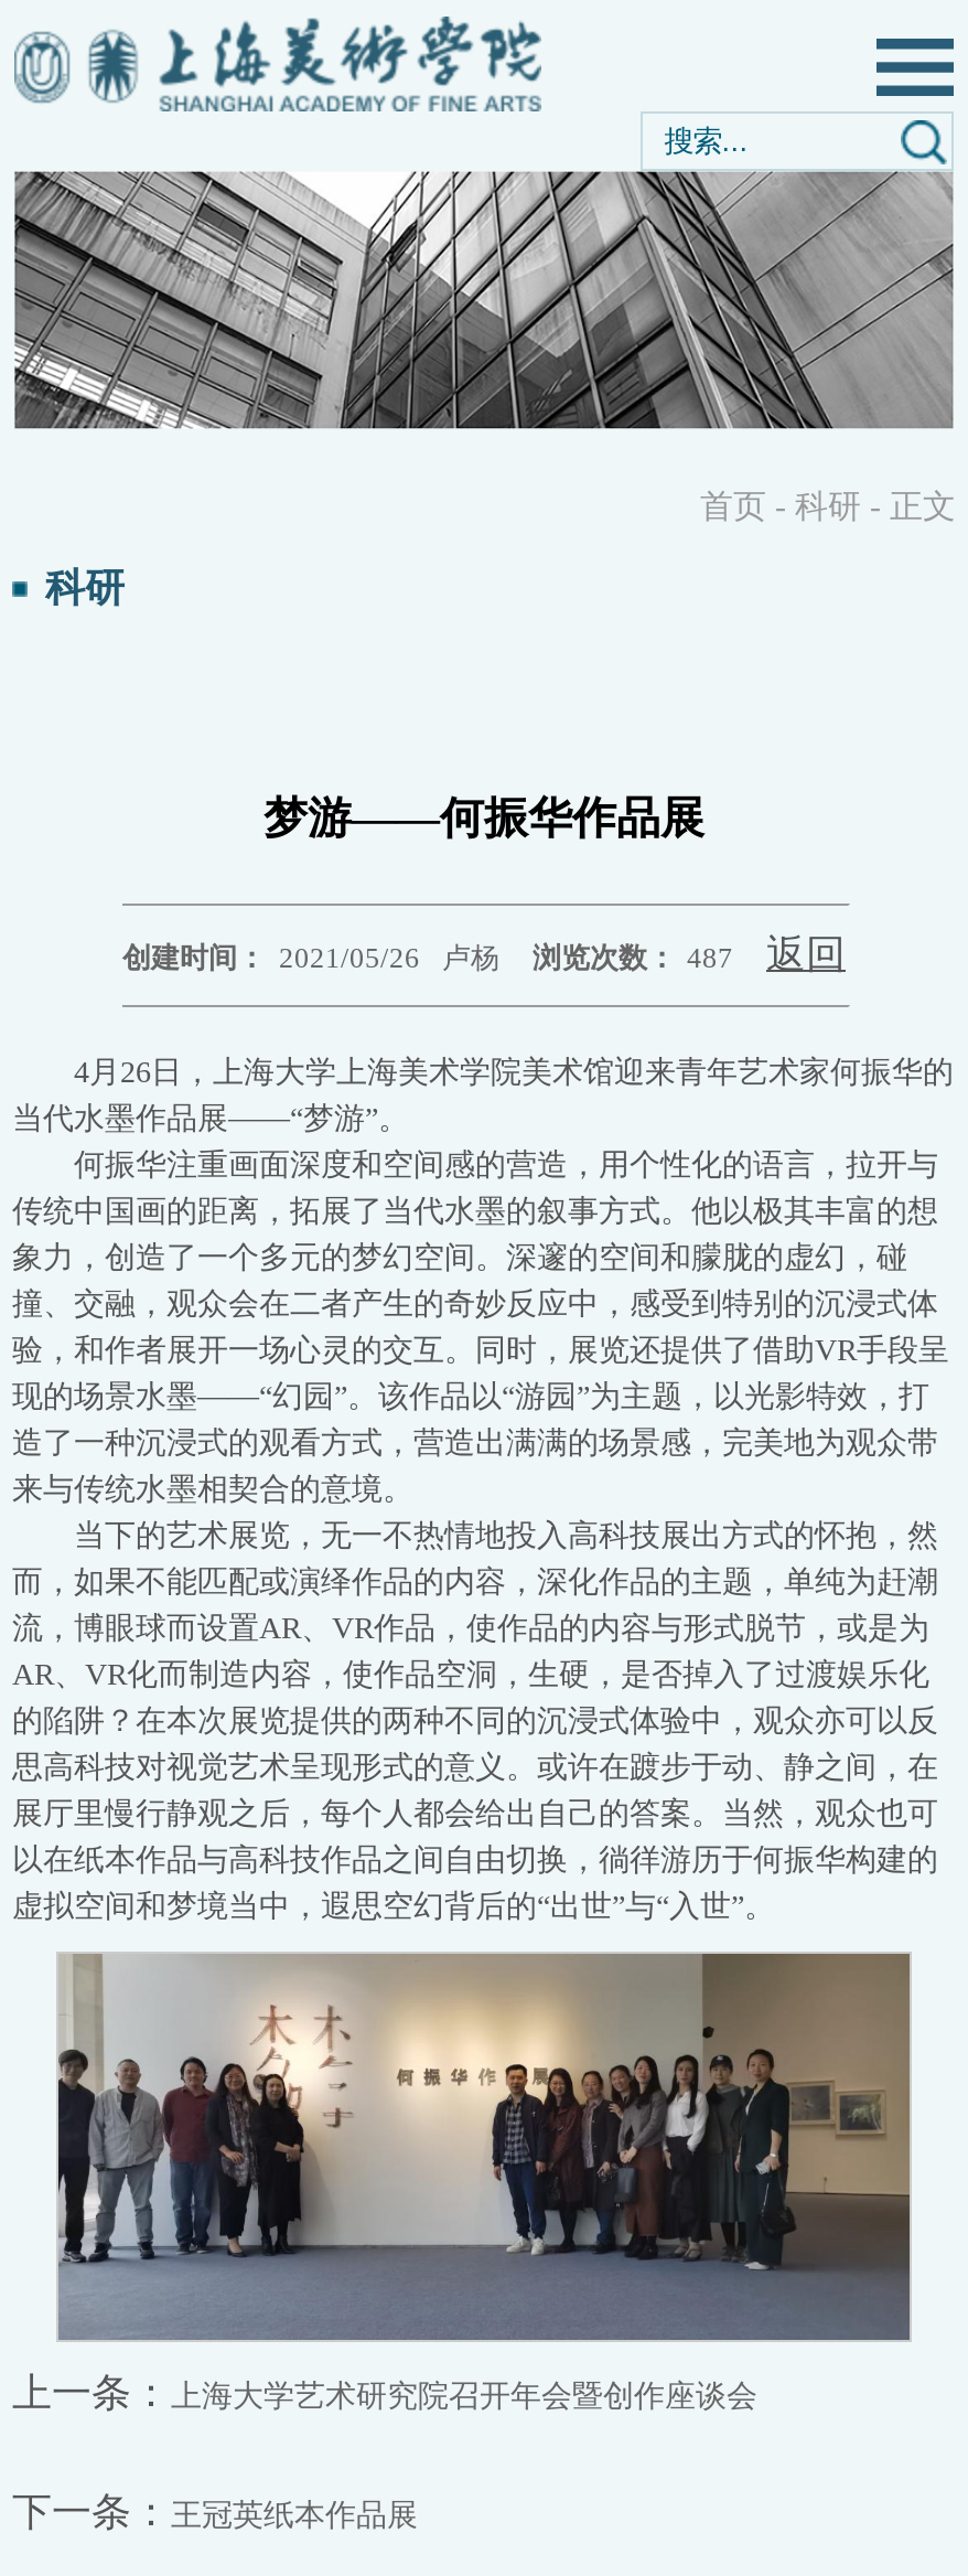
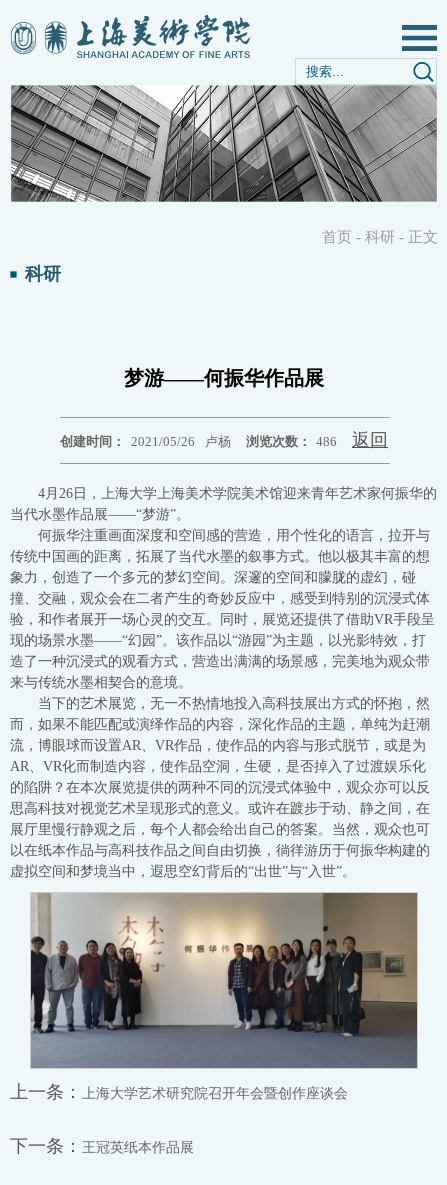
- 浏览次数： 487
+ 浏览次数： 486
